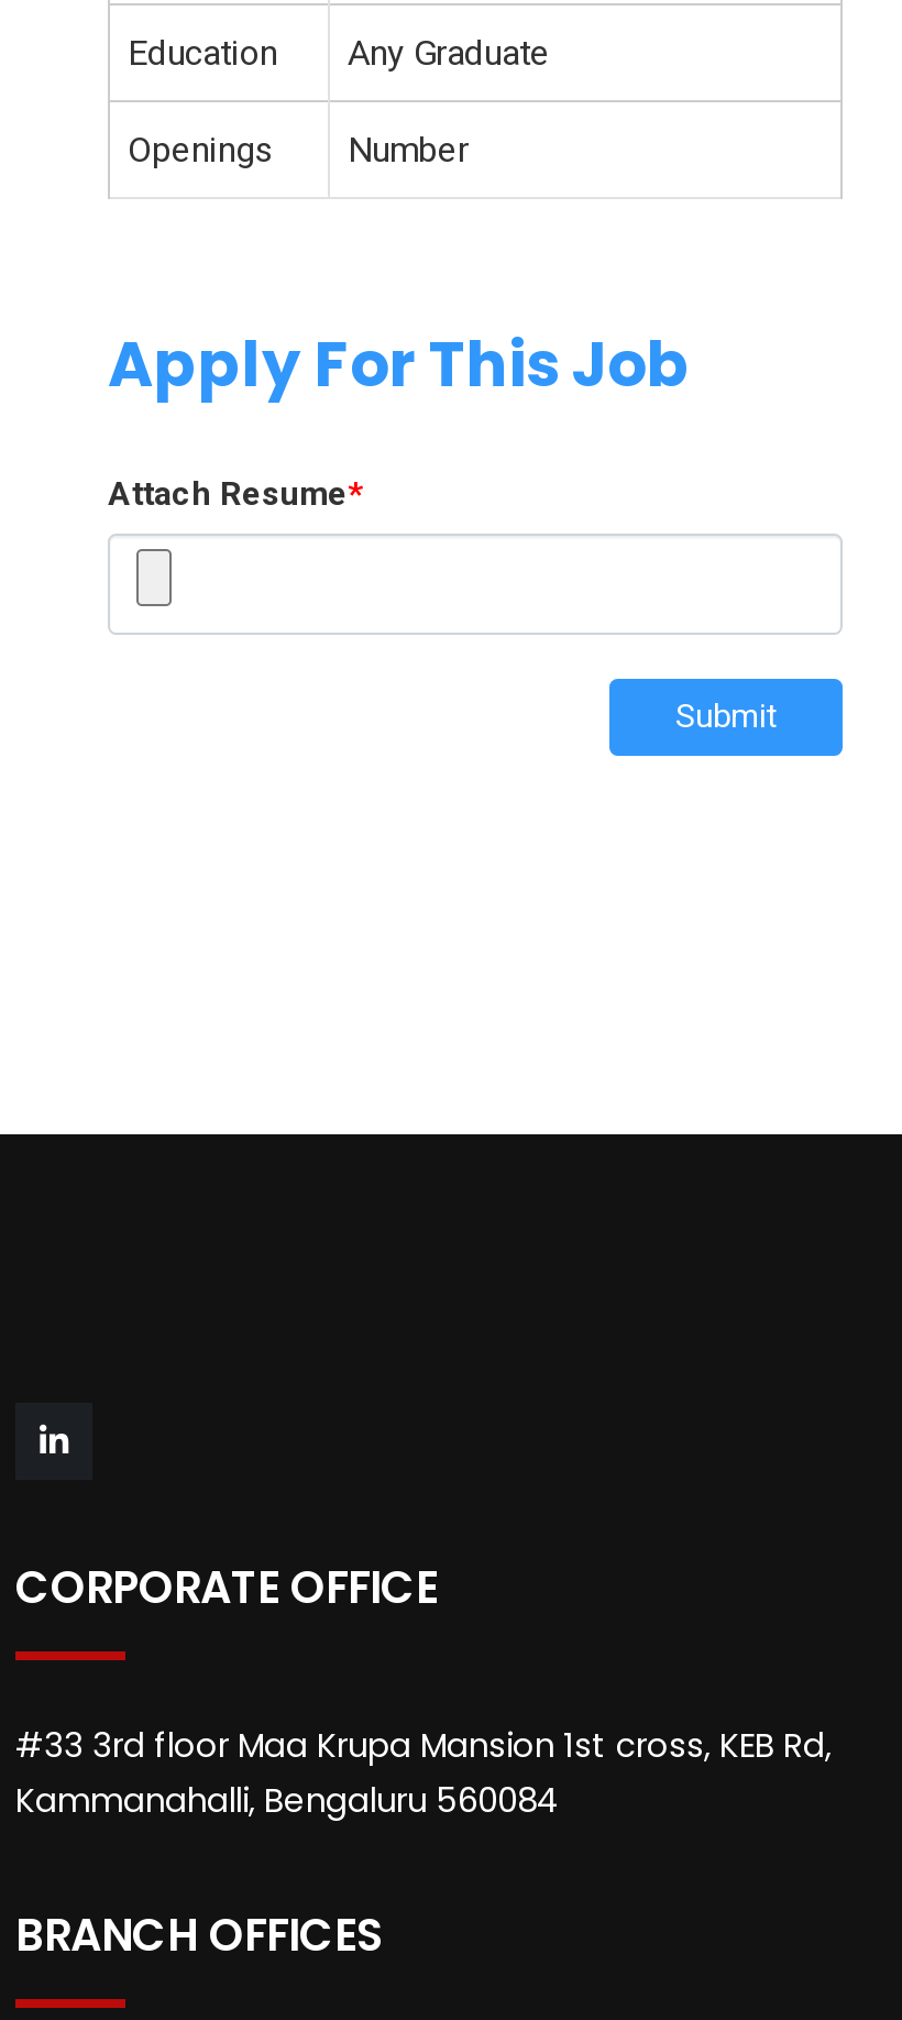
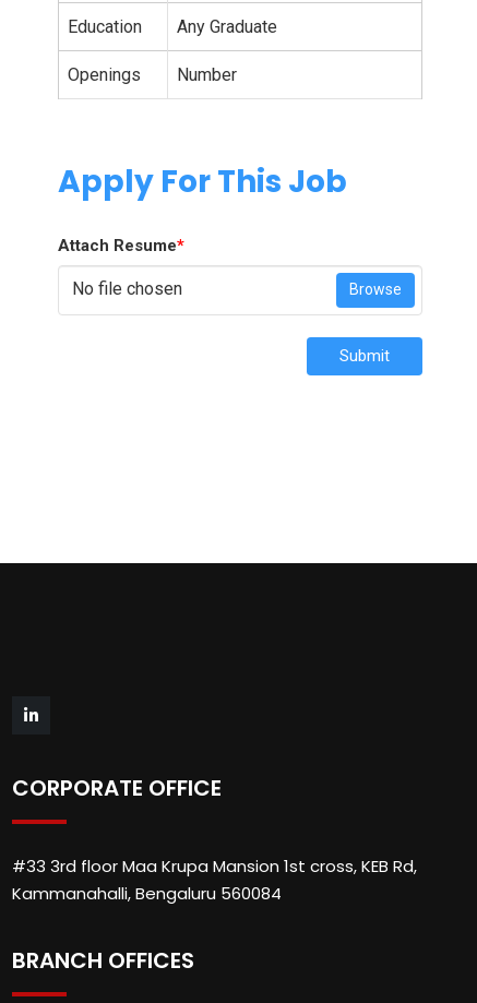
+ No file chosen
+ Browse
